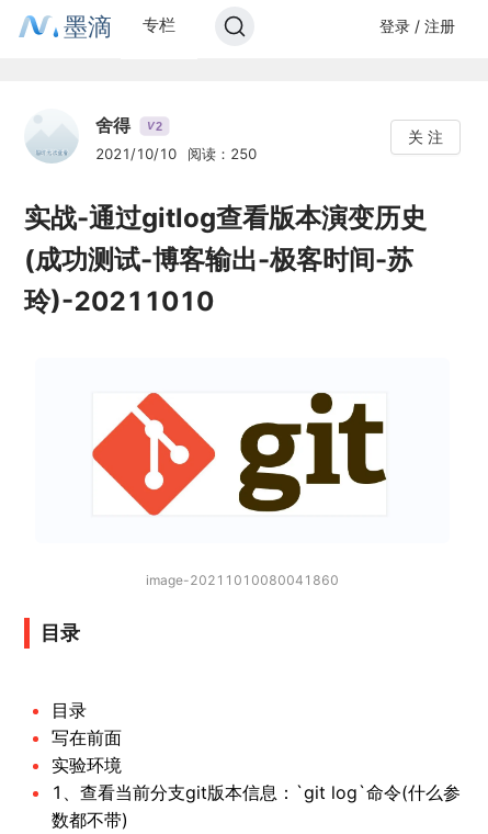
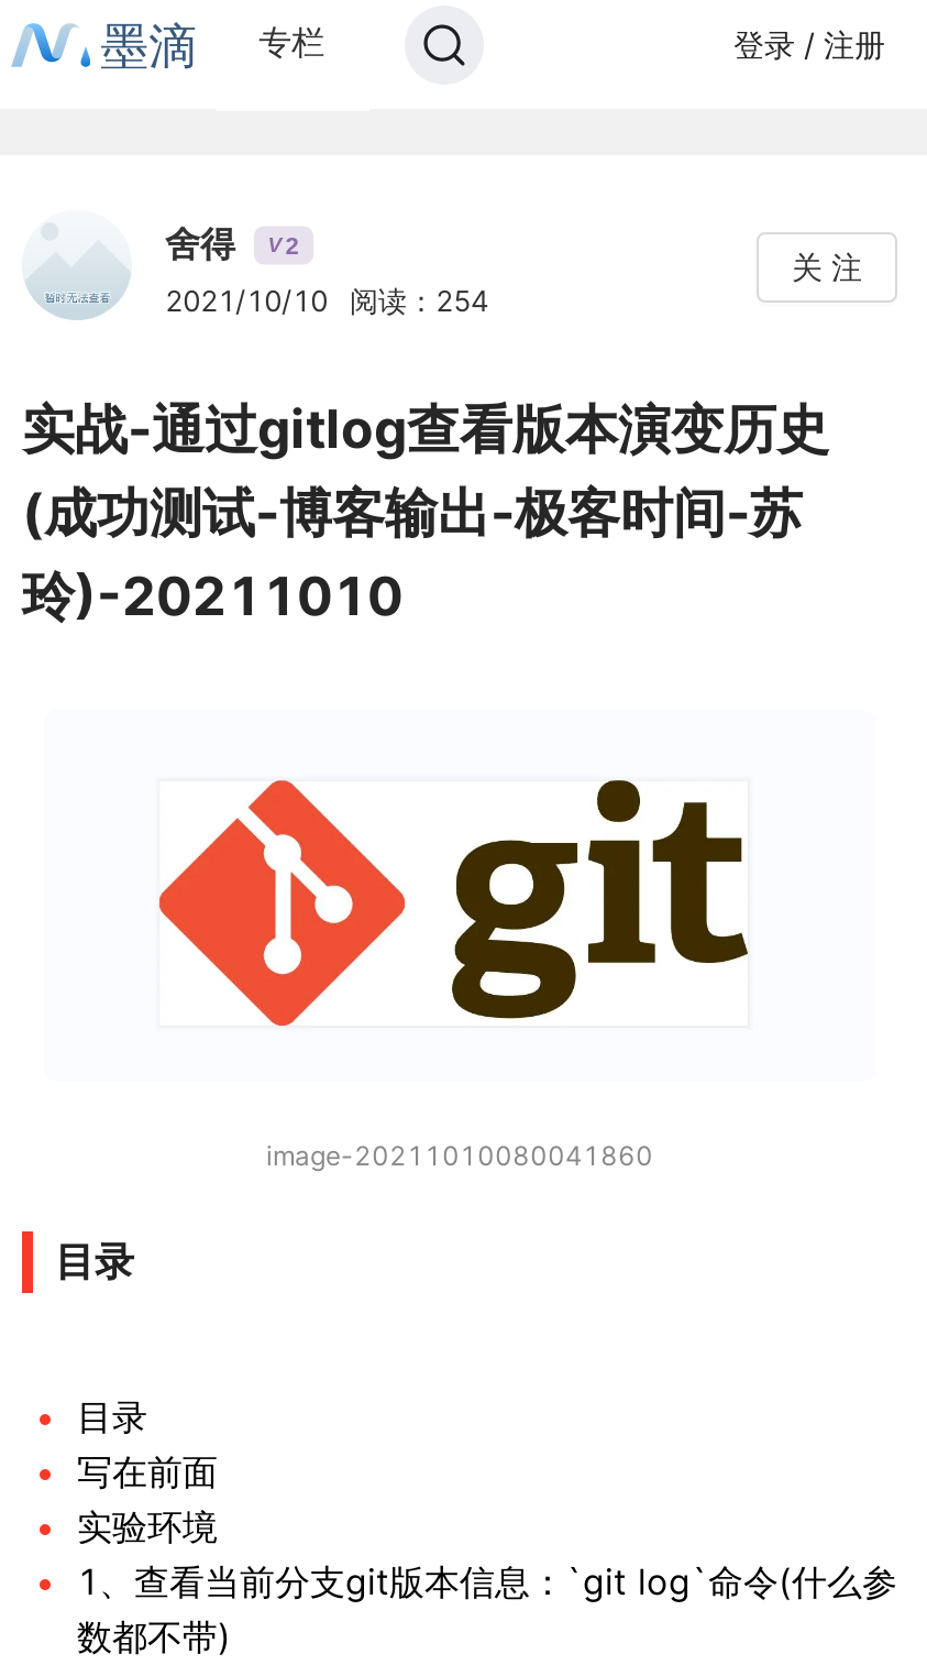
- 2021/10/10 阅读：250
+ 2021/10/10 阅读：254
